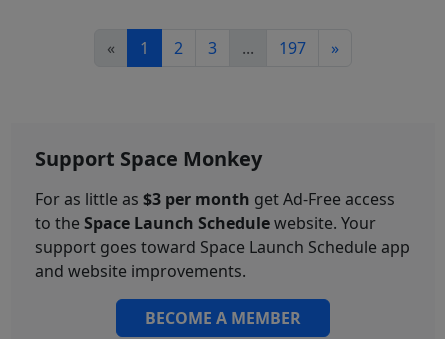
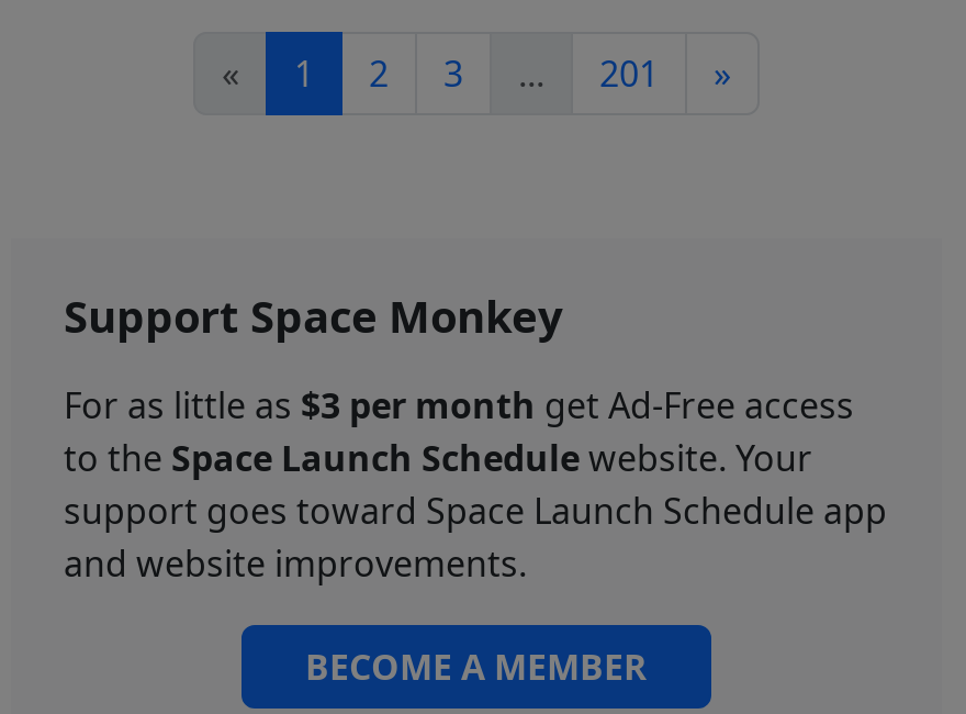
- 197
+ 201
